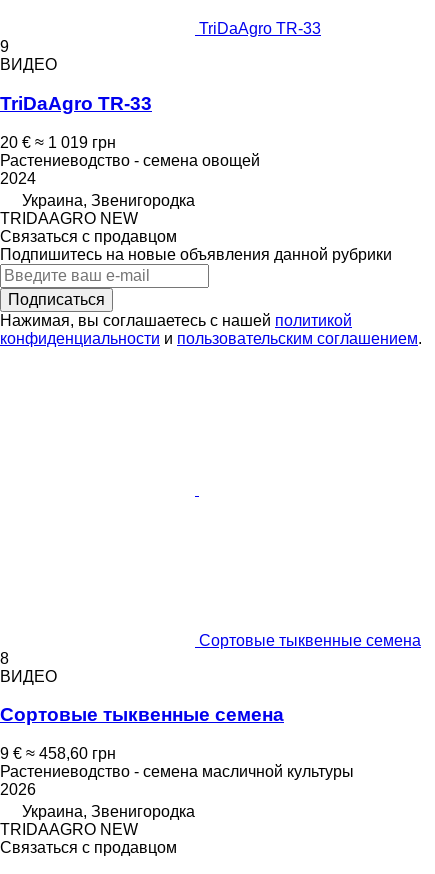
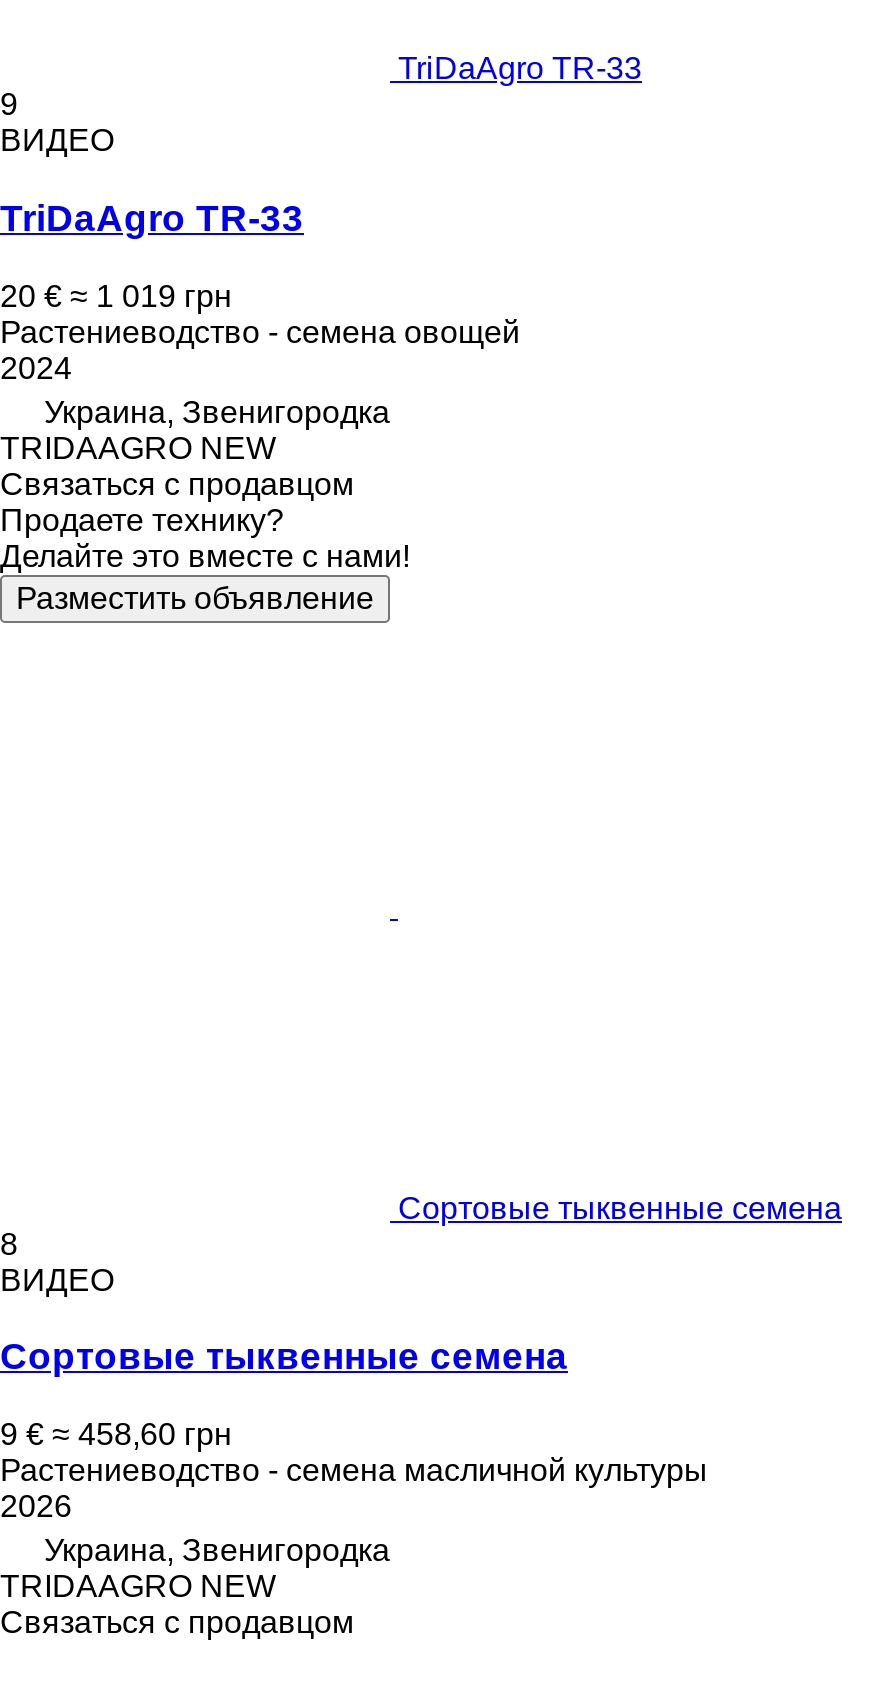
- Подпишитесь на новые объявления данной рубрики
- Подписаться
- Нажимая, вы соглашаетесь с нашей политикой
- конфиденциальности и пользовательским соглашением.
+ Продаете технику?
+ Делайте это вместе с нами!
+ Разместить объявление
